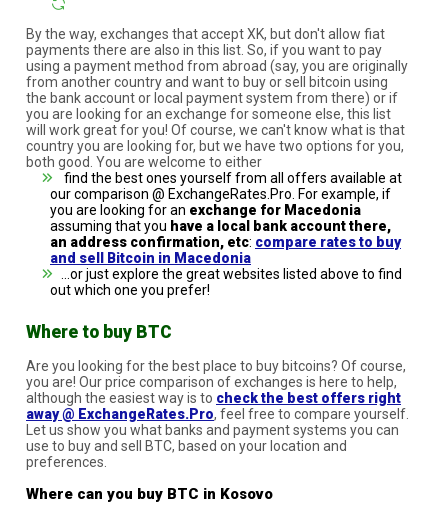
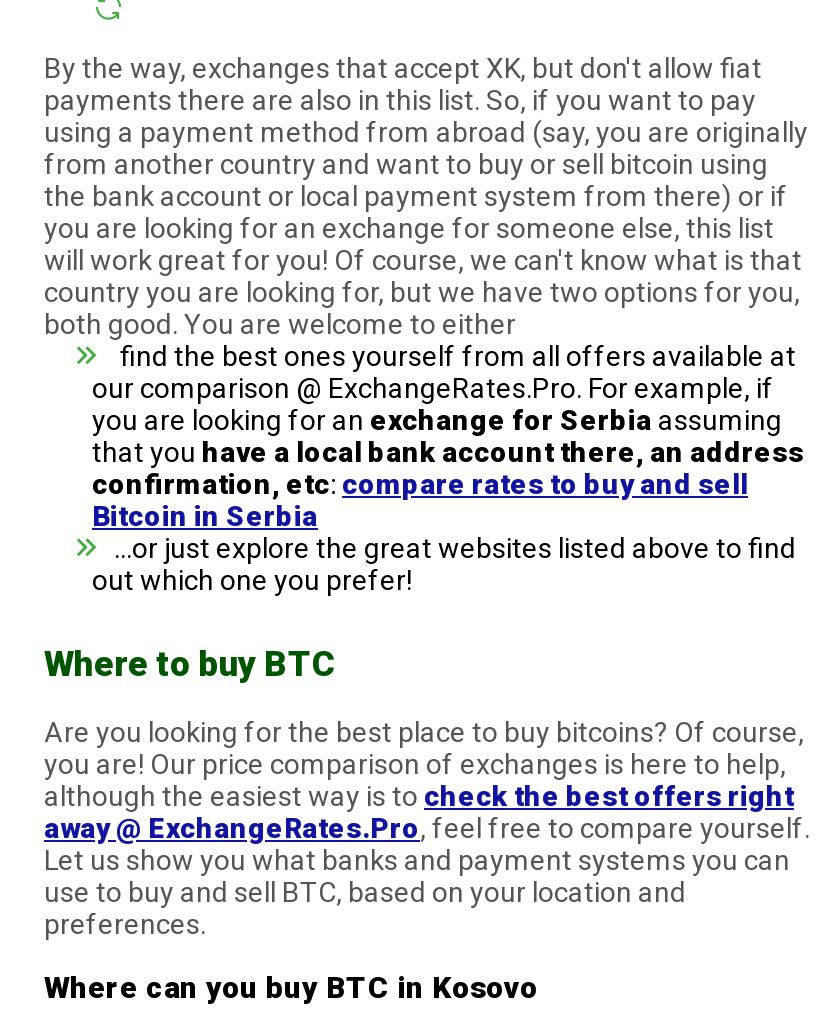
- you are looking for an exchange for Macedonia
- assuming that you have a local bank account there,
- an address confirmation, etc: compare rates to buy
- and sell Bitcoin in Macedonia
+ you are looking for an exchange for Serbia assuming
+ that you have a local bank account there, an address
+ confirmation, etc: compare rates to buy and sell
+ Bitcoin in Serbia
